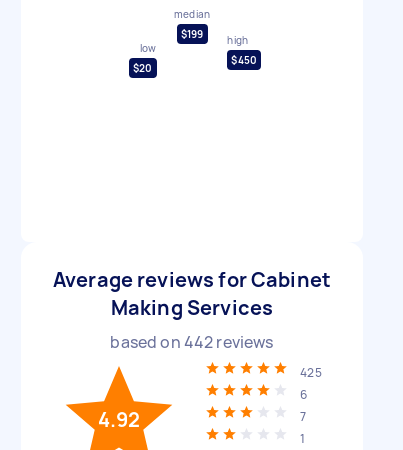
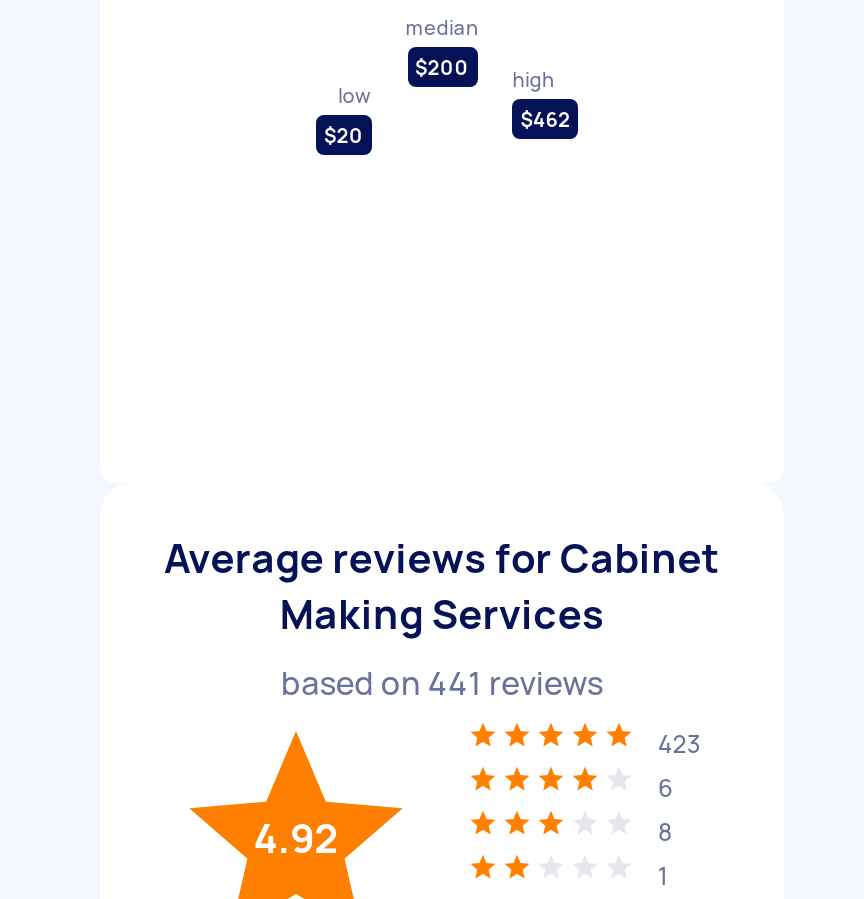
- $199 high
+ $200 high

- $450
+ $462

- based on 442 reviews
+ based on 441 reviews

- 425
+ 423

- 7
+ 8
